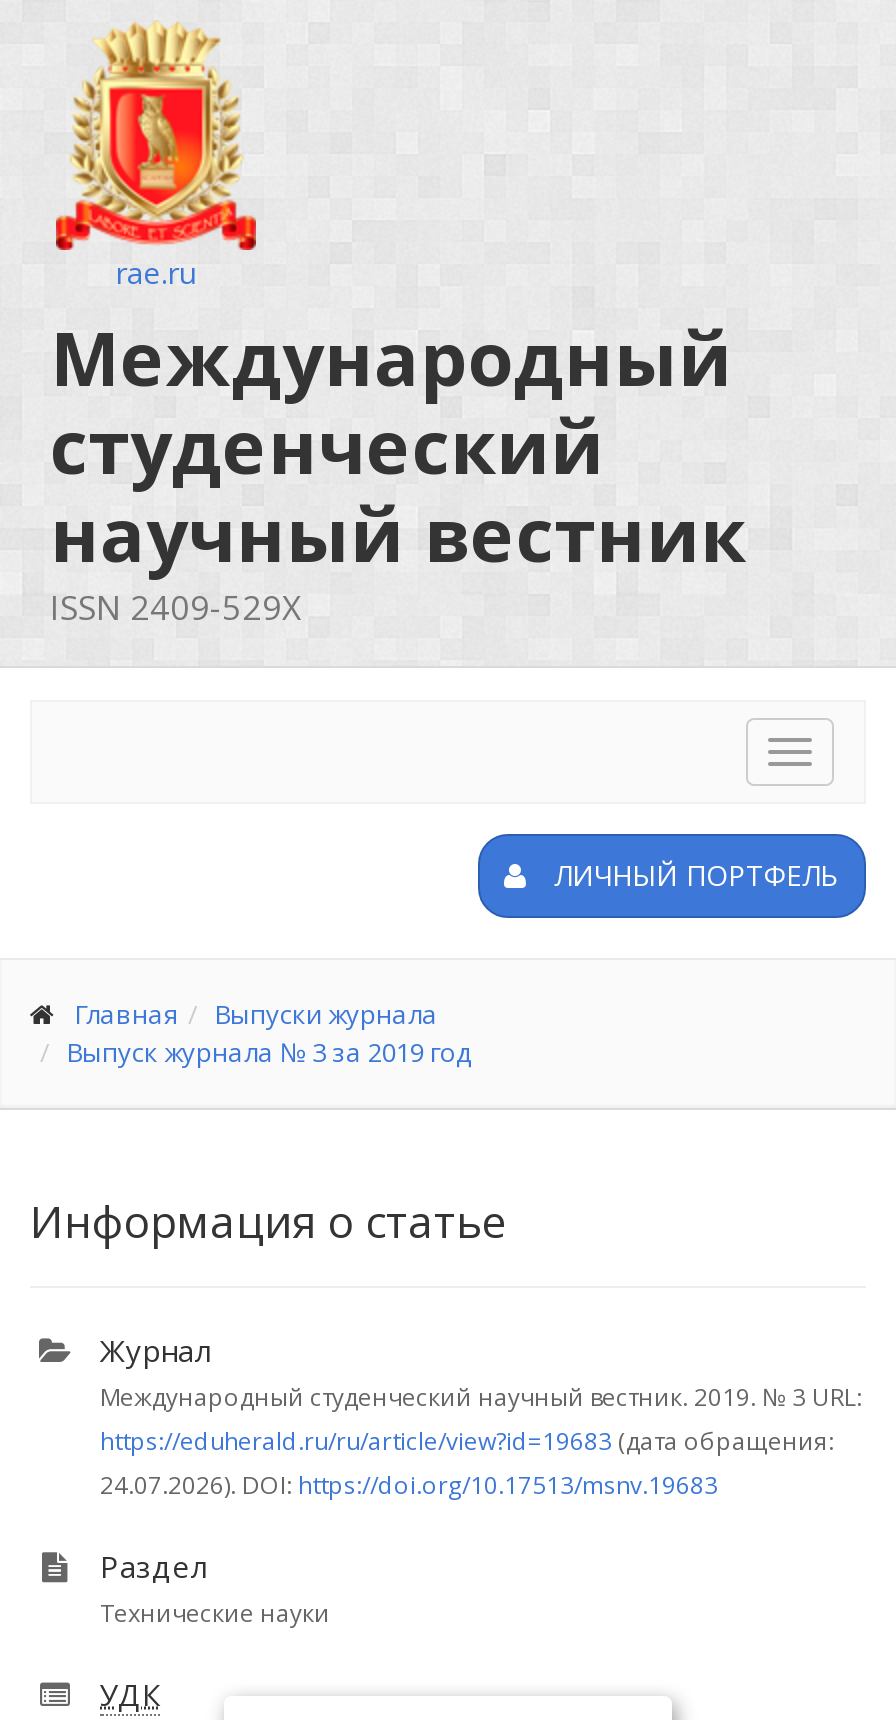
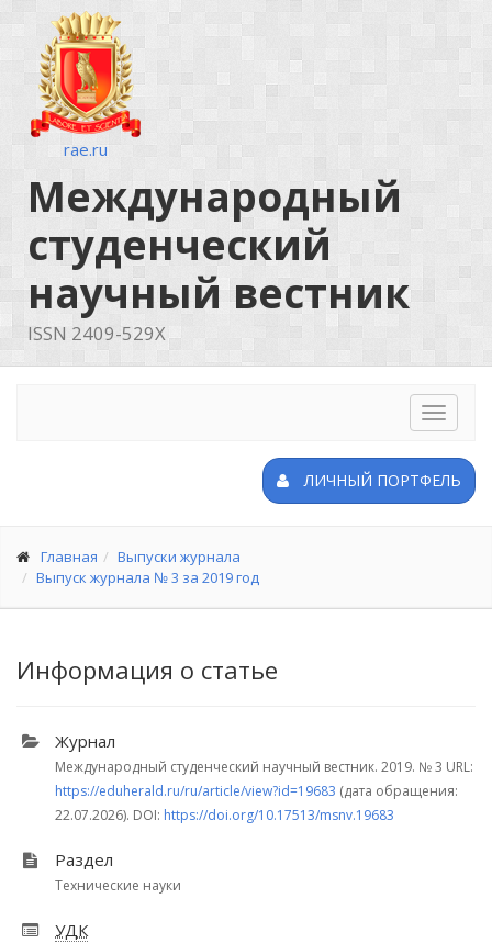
- 24.07.2026). DOI: https://doi.org/10.17513/msnv.19683
+ 22.07.2026). DOI: https://doi.org/10.17513/msnv.19683
